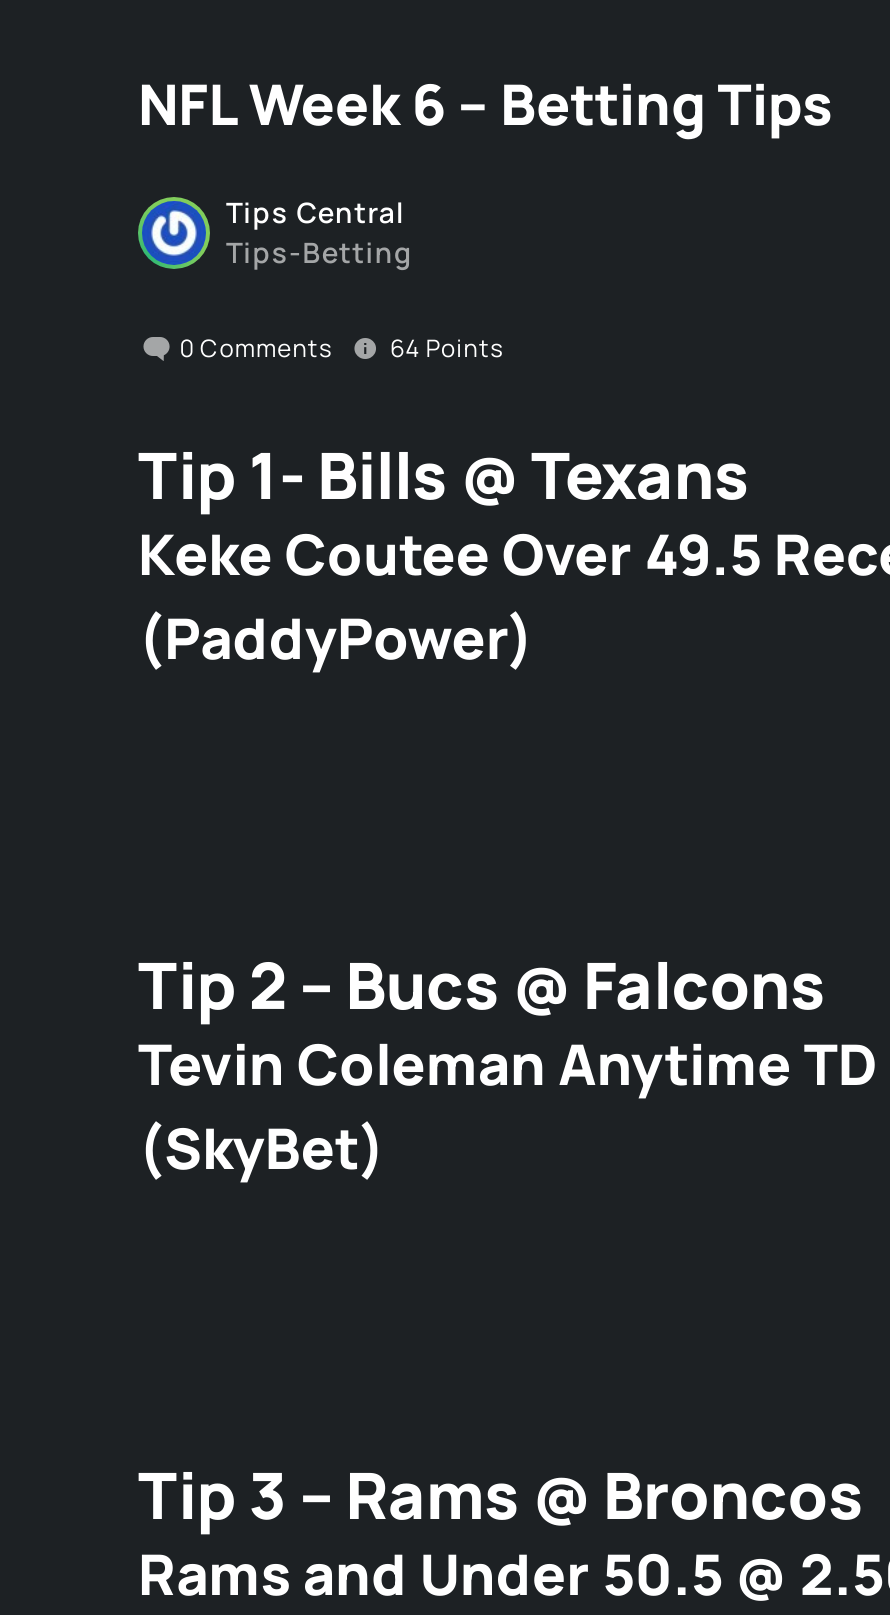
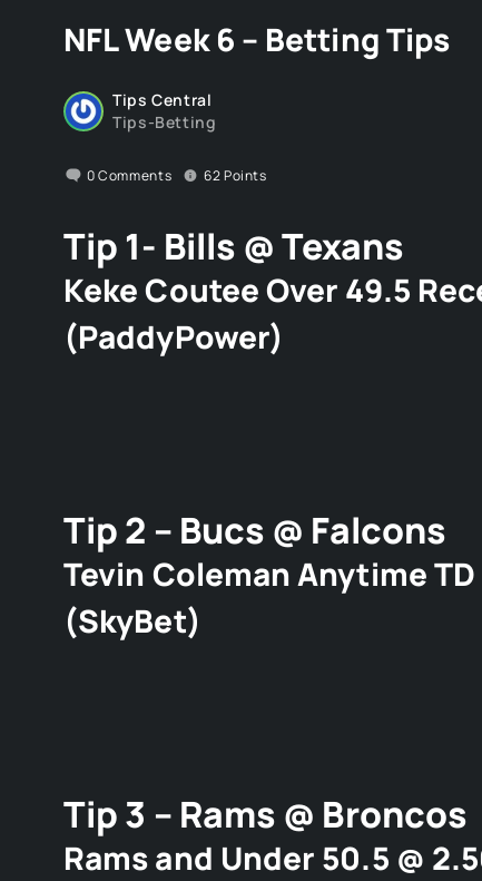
- 0 Comments 64 Points
+ 0 Comments 62 Points
